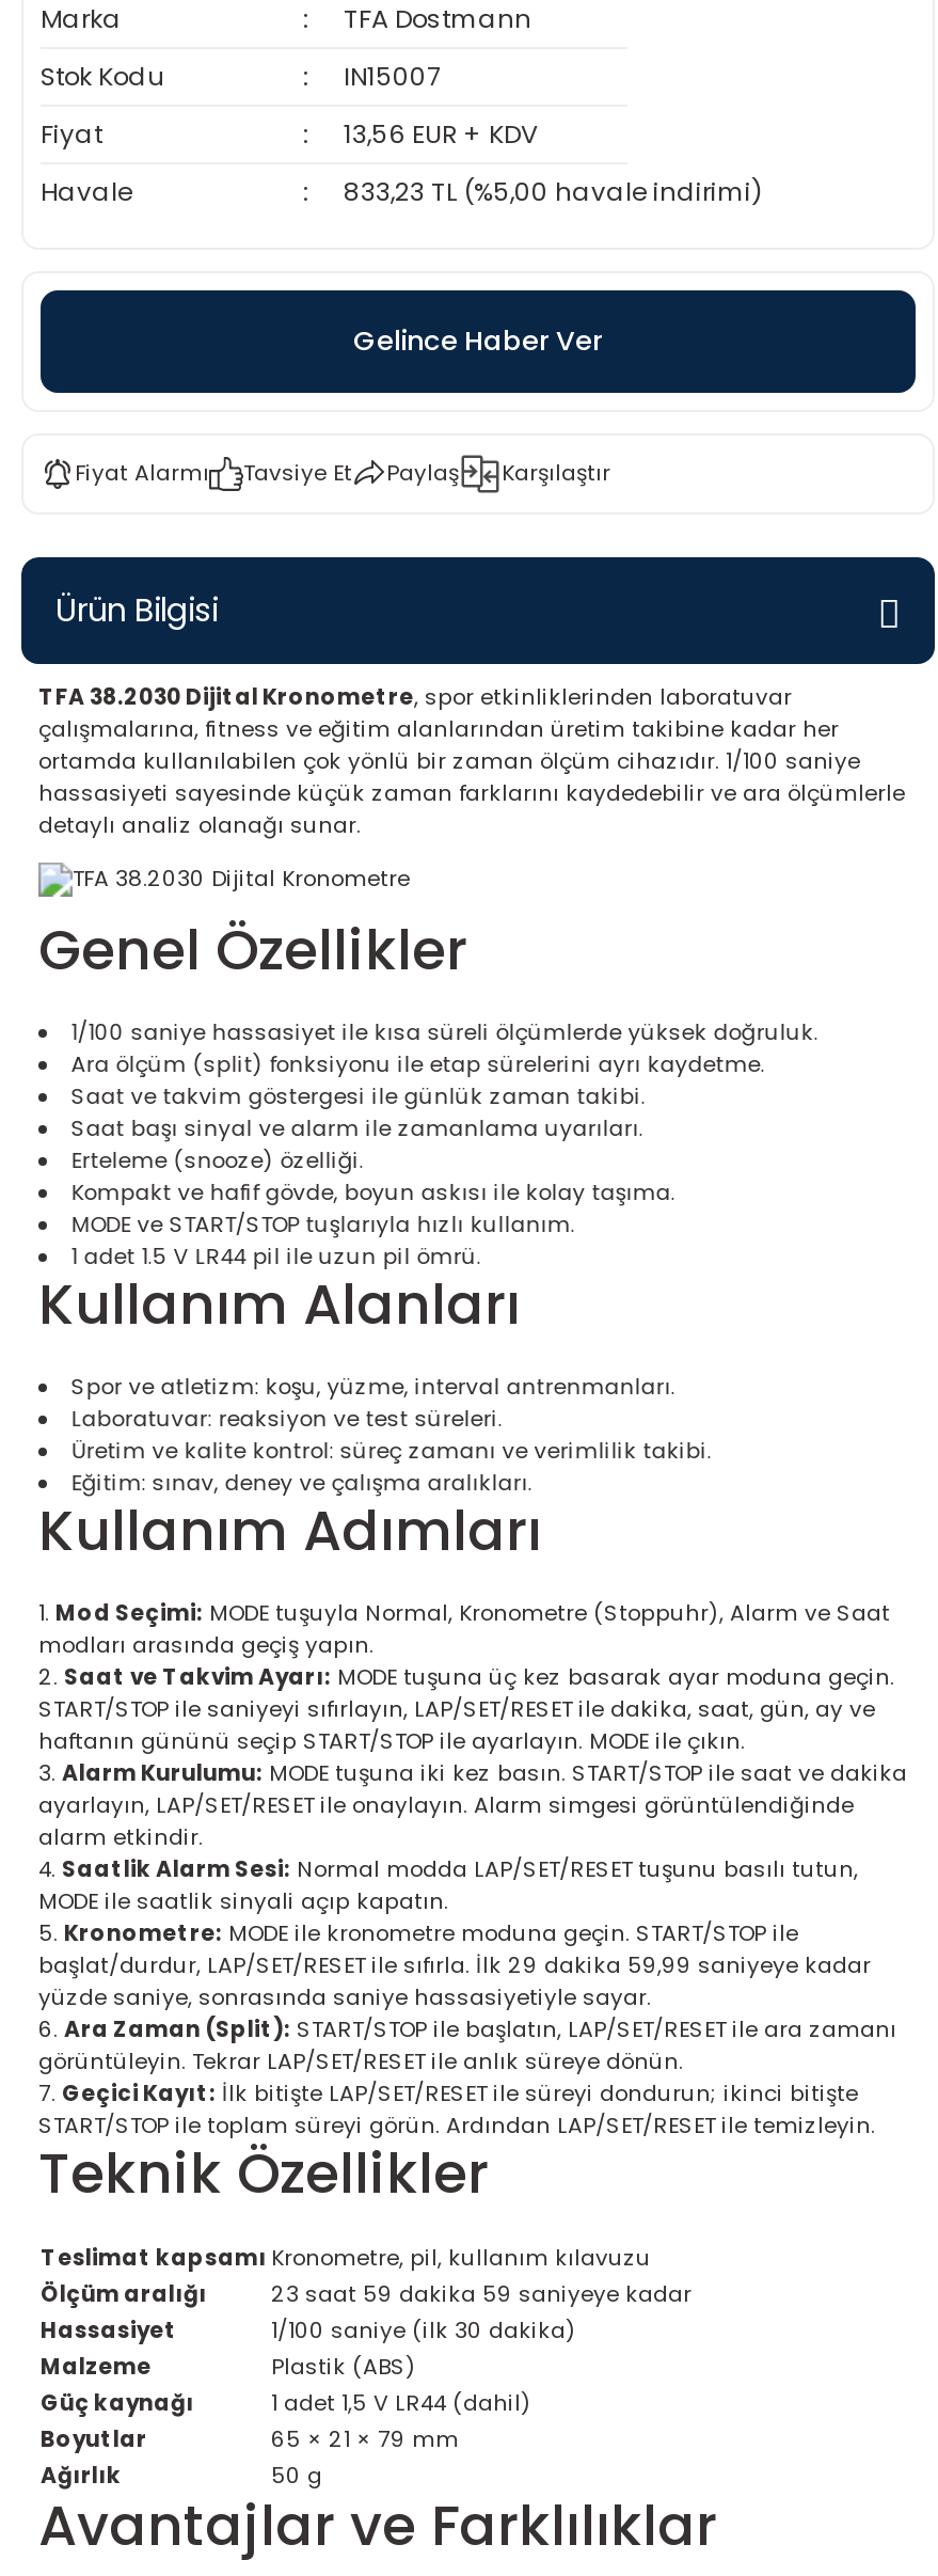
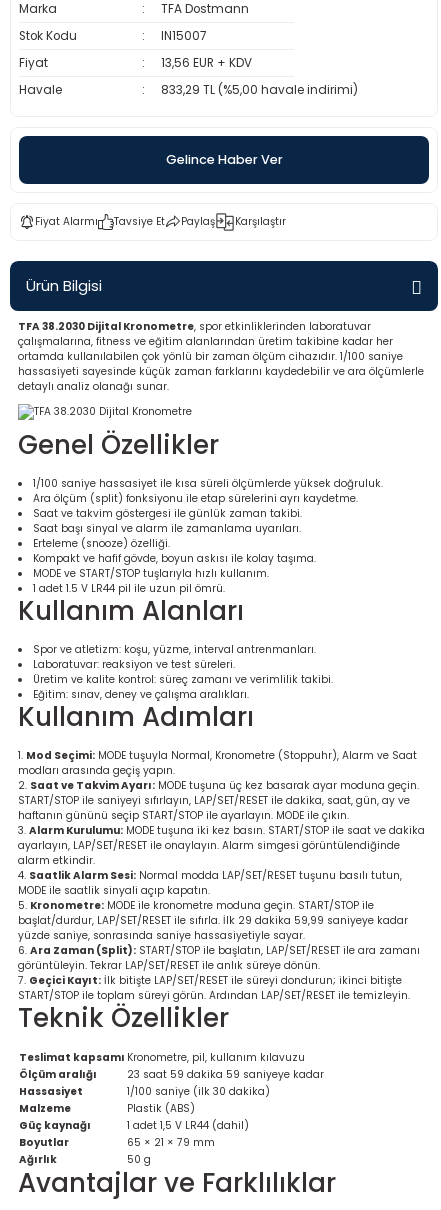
- 833,23 TL (%5,00 havale indirimi)
+ 833,29 TL (%5,00 havale indirimi)
